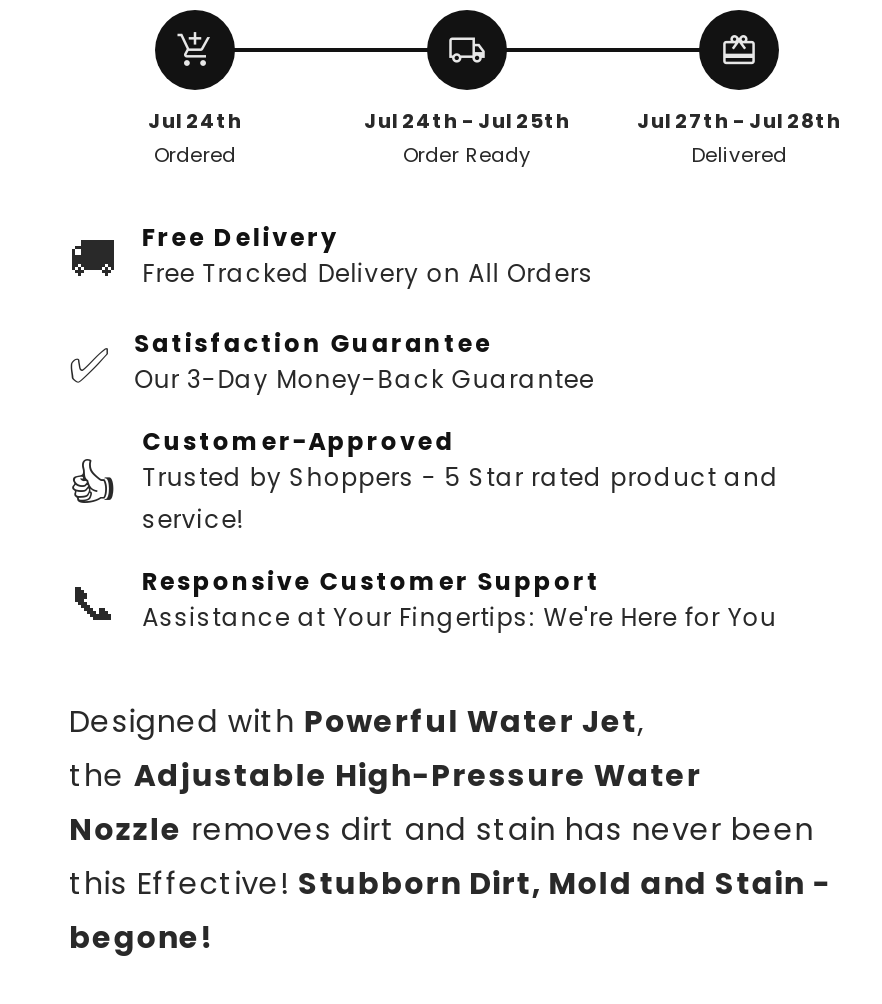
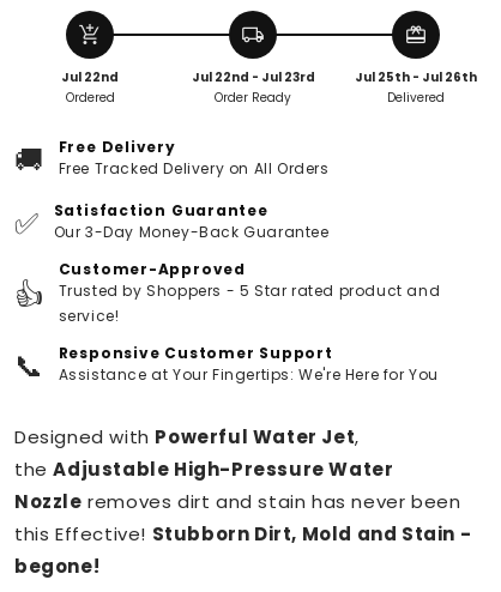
- Jul 24th
+ Jul 22nd

- Jul 24th - Jul 25th
+ Jul 22nd - Jul 23rd

- Jul 27th - Jul 28th
+ Jul 25th - Jul 26th
